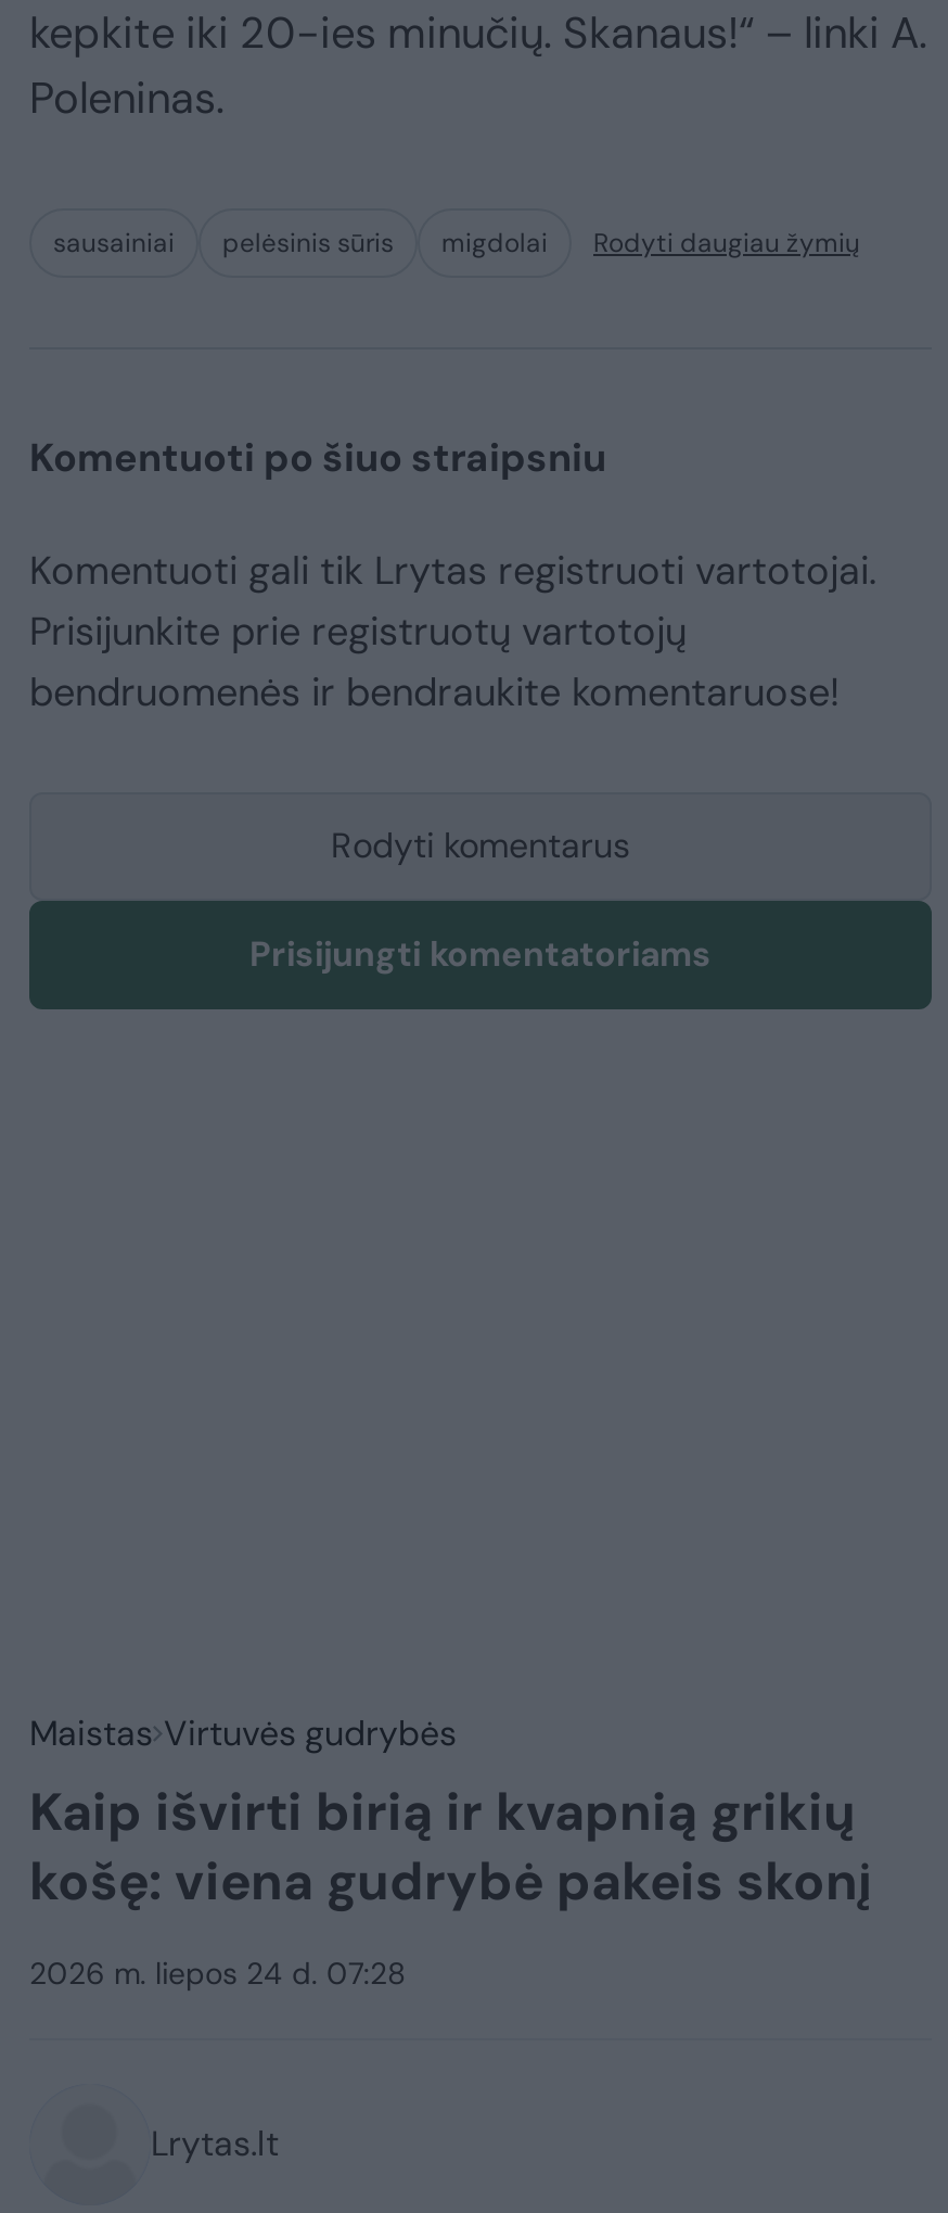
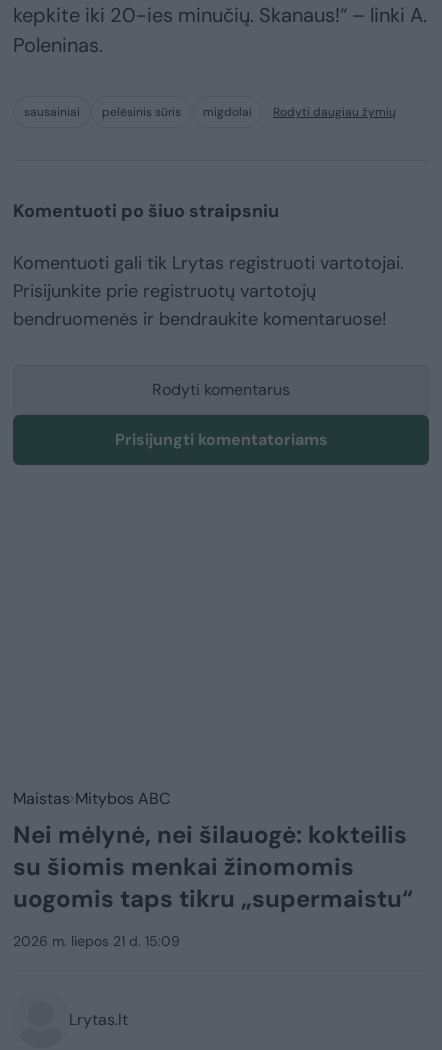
- Maistas Virtuvės gudrybės
- Kaip išvirti birią ir kvapnią grikių
- košę: viena gudrybė pakeis skonį
+ Maistas Mitybos ABC
+ Nei mėlynė, nei šilauogė: kokteilis
+ su šiomis menkai žinomomis
+ uogomis taps tikru „supermaistu“

- 2026 m. liepos 24 d. 07:28
+ 2026 m. liepos 21 d. 15:09
